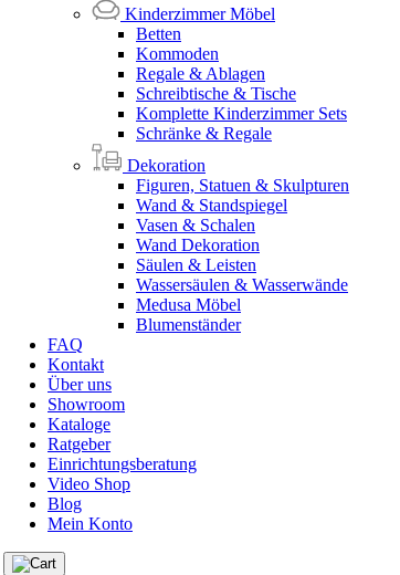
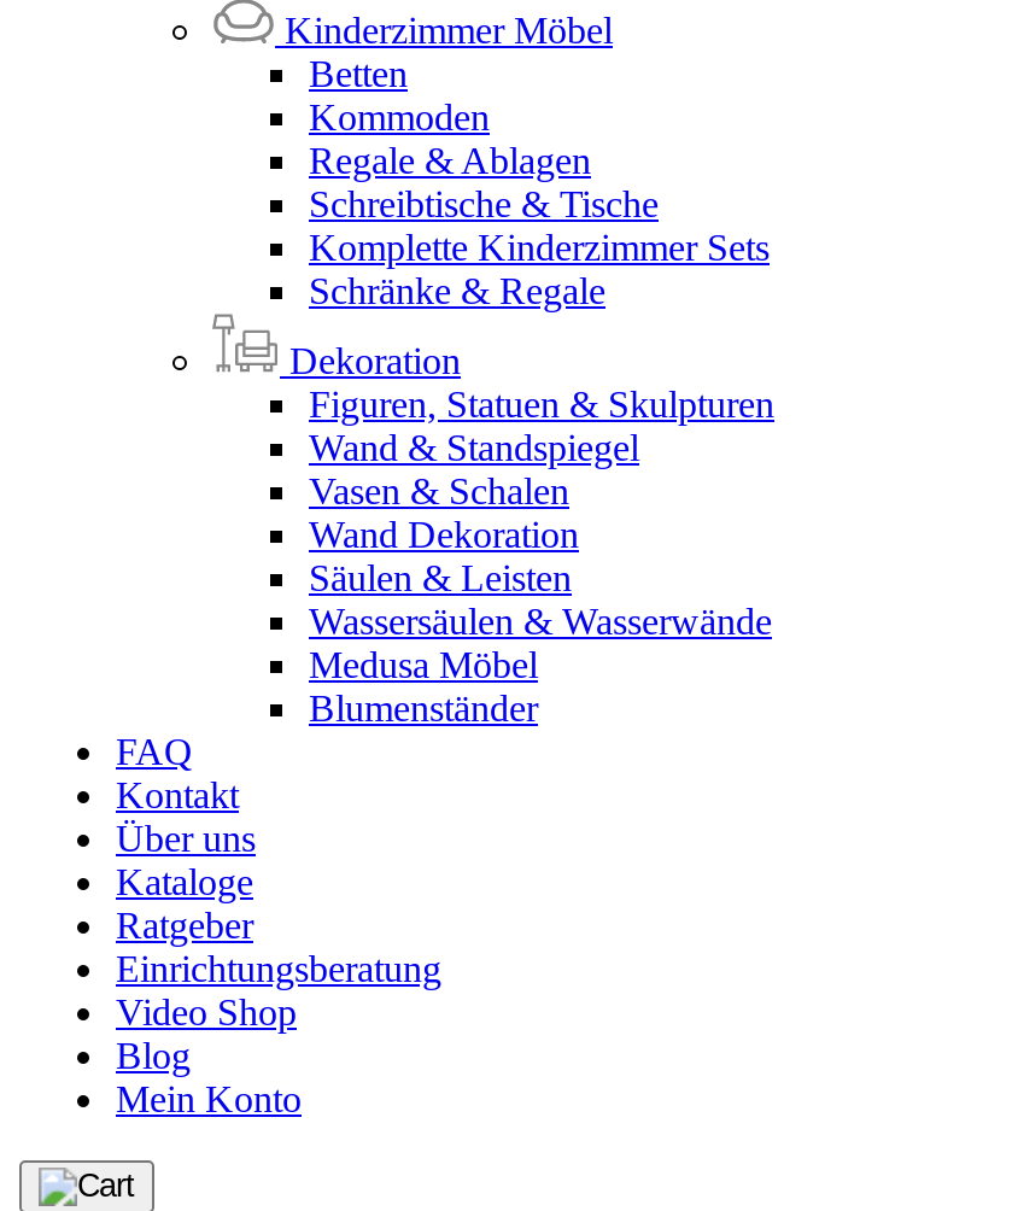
- Showroom
